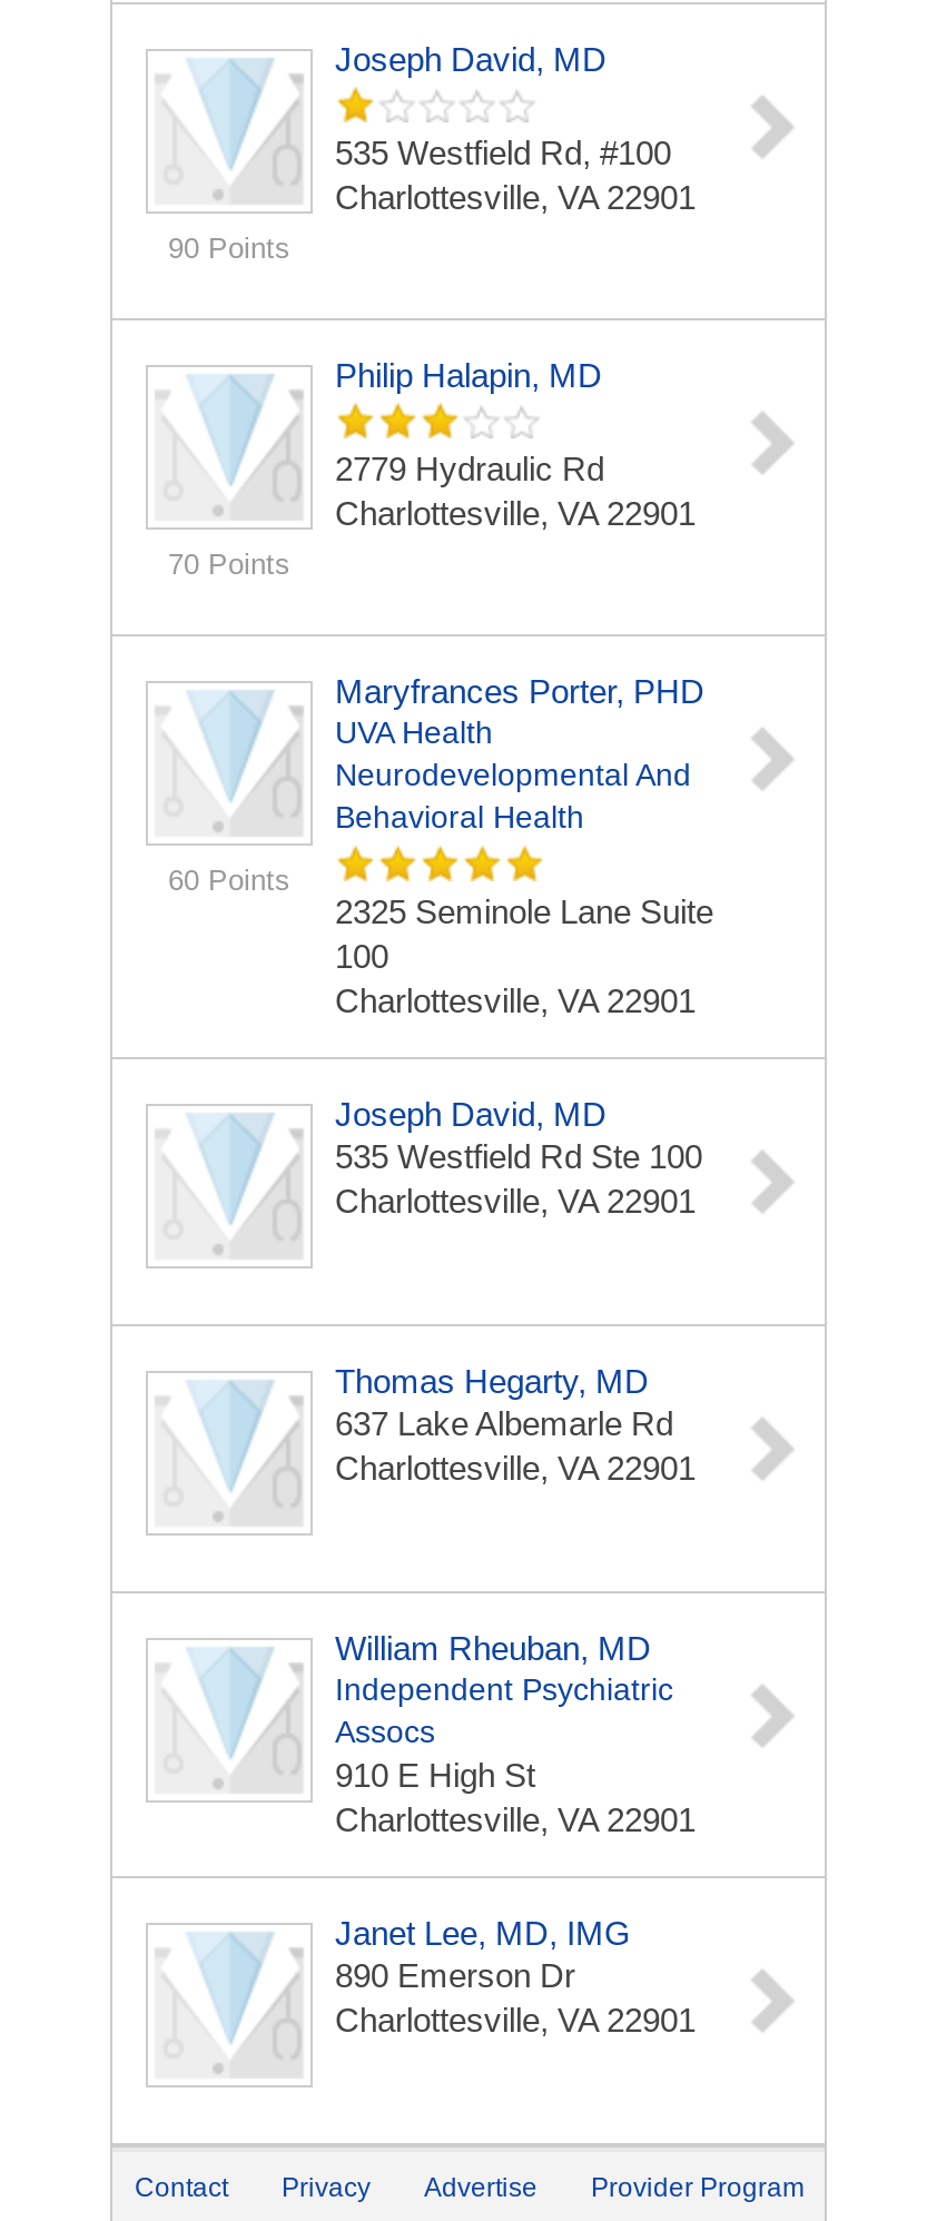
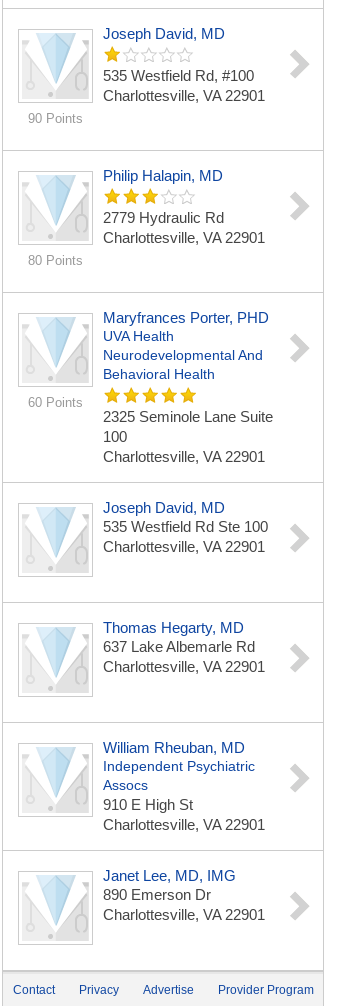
- 70 Points
+ 80 Points
